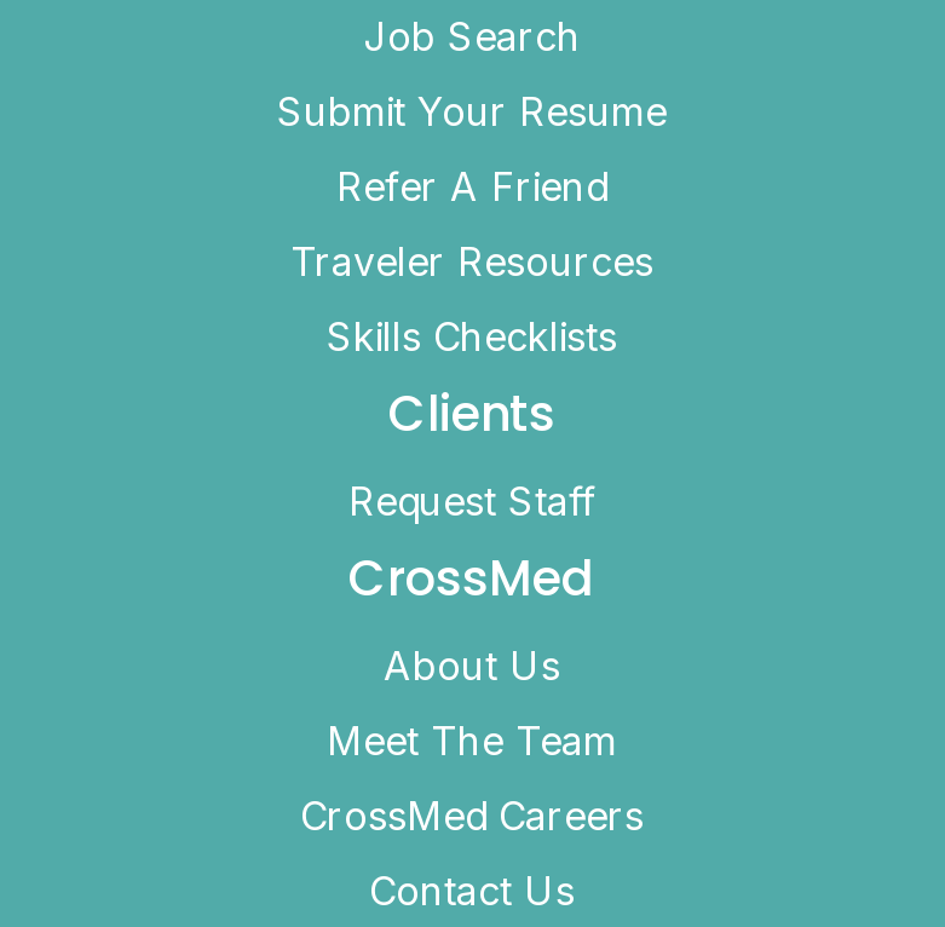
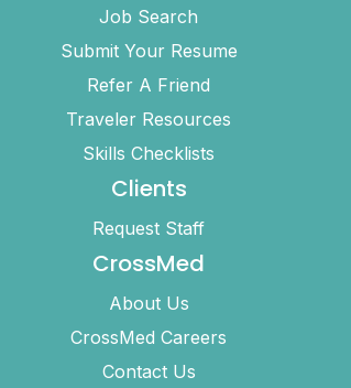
- Meet The Team
